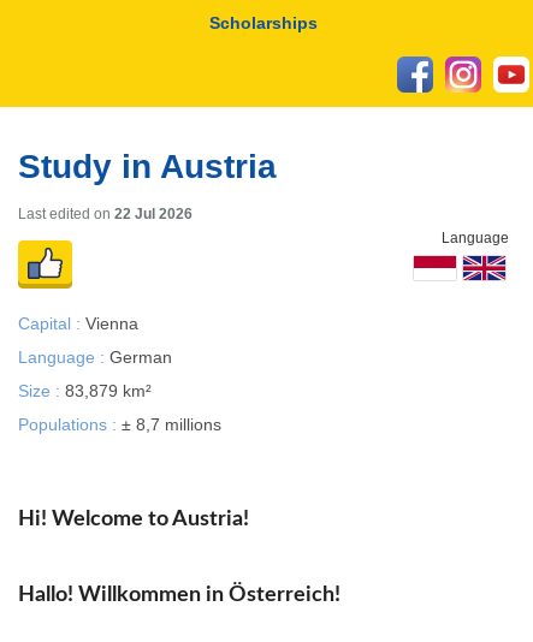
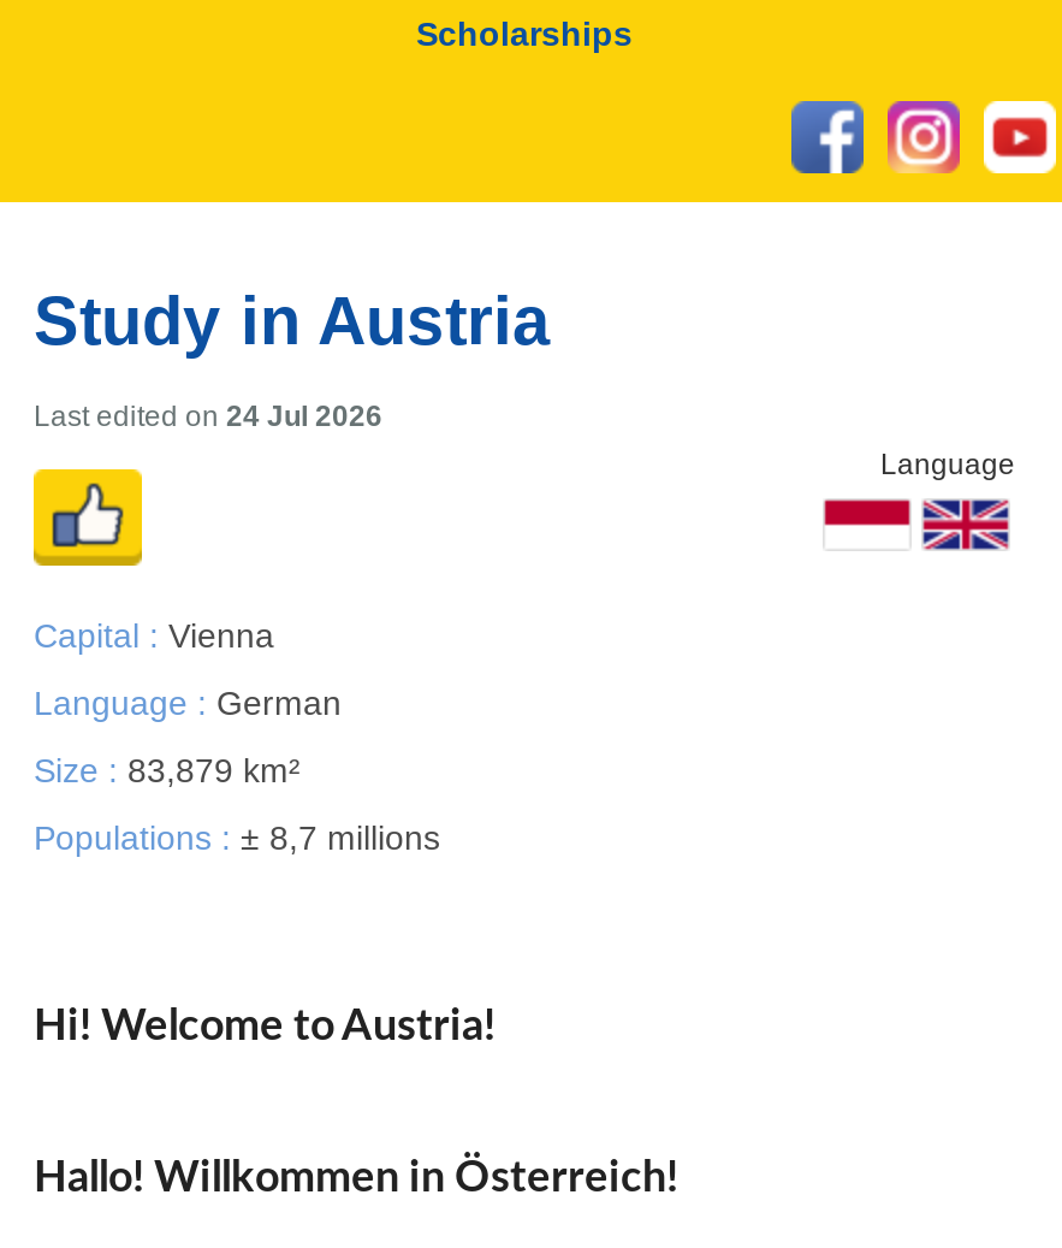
- Last edited on 22 Jul 2026
+ Last edited on 24 Jul 2026
